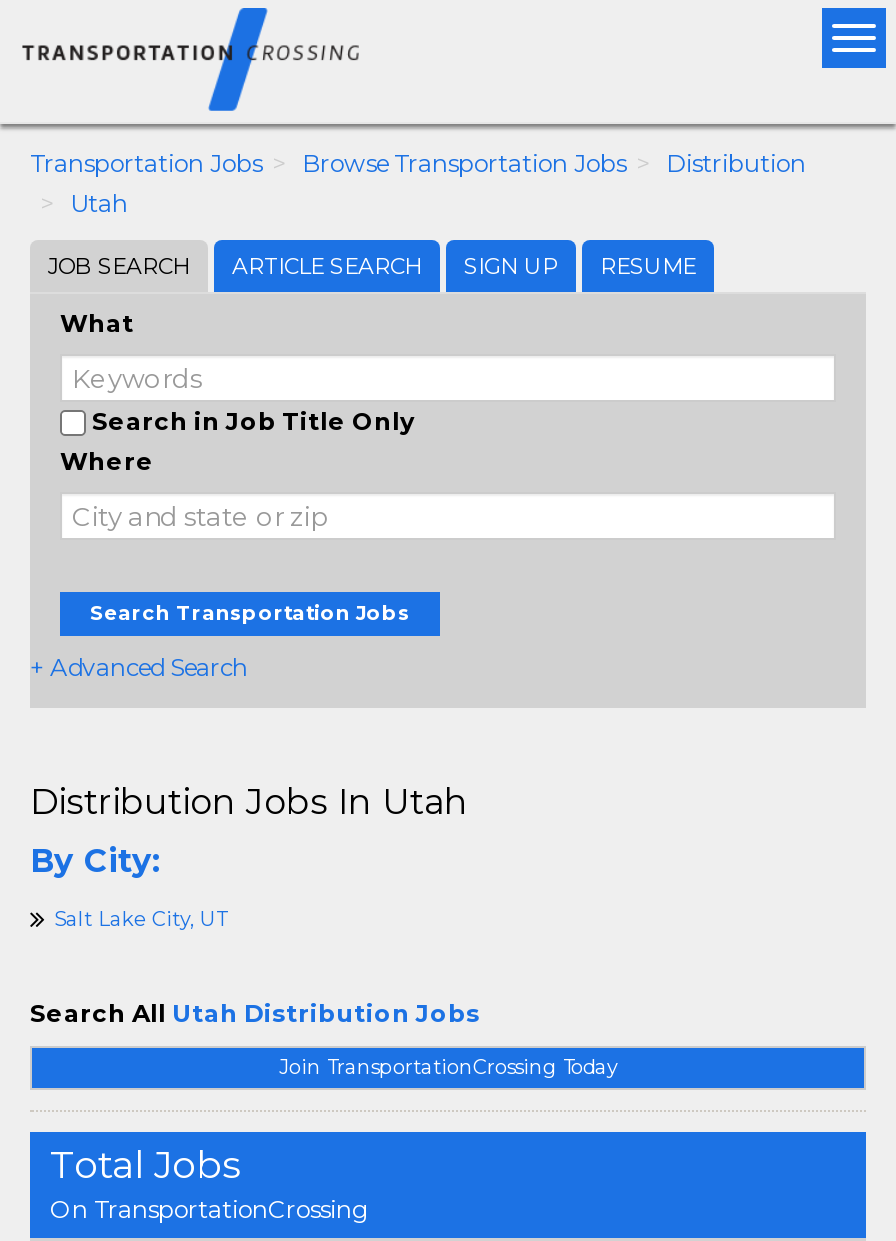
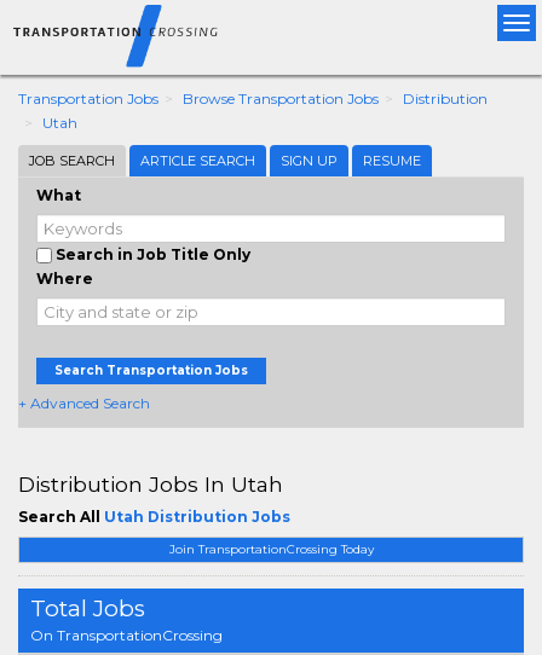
- By City:
- Salt Lake City, UT
